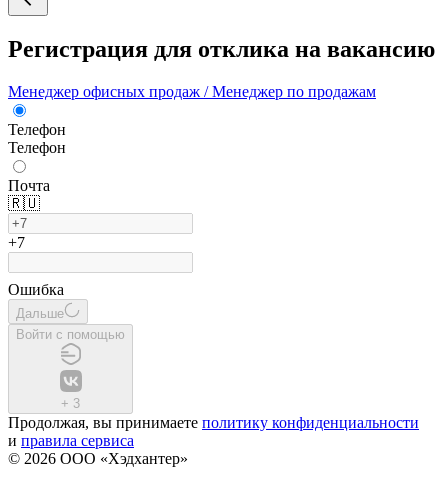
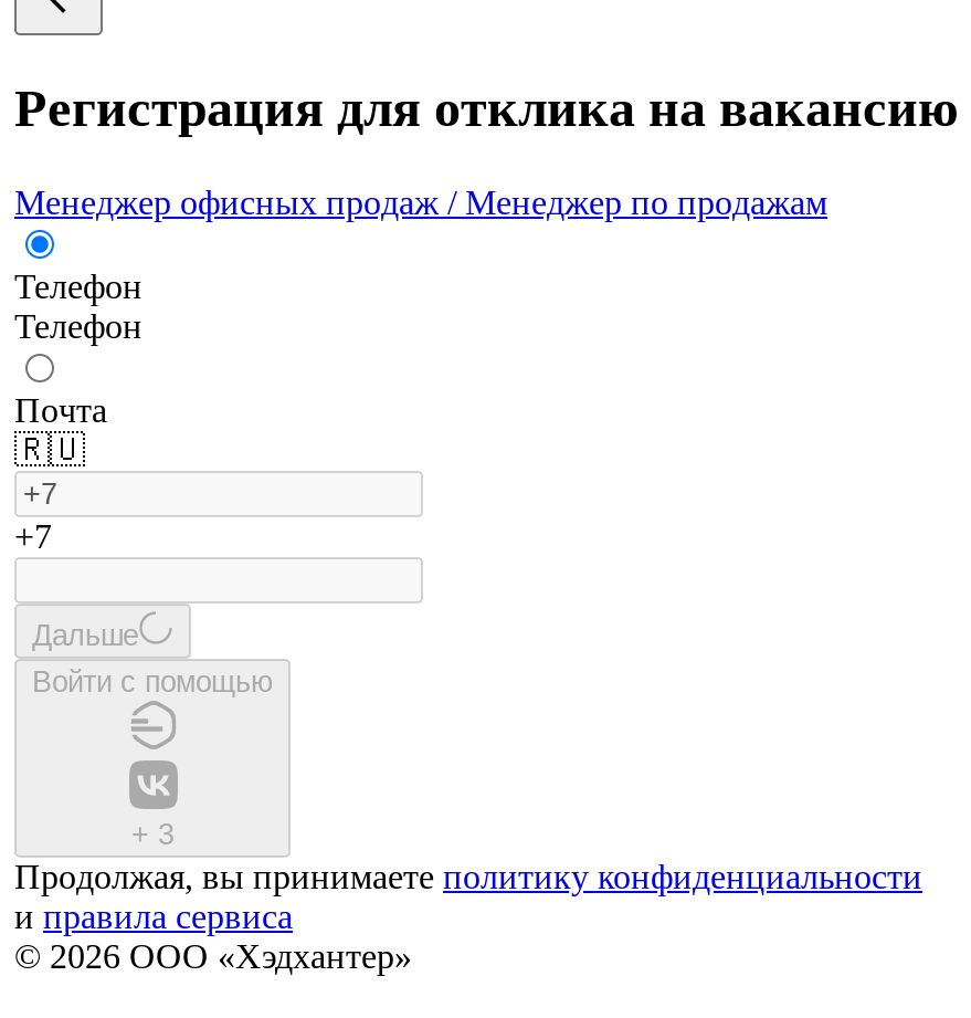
- Ошибка
